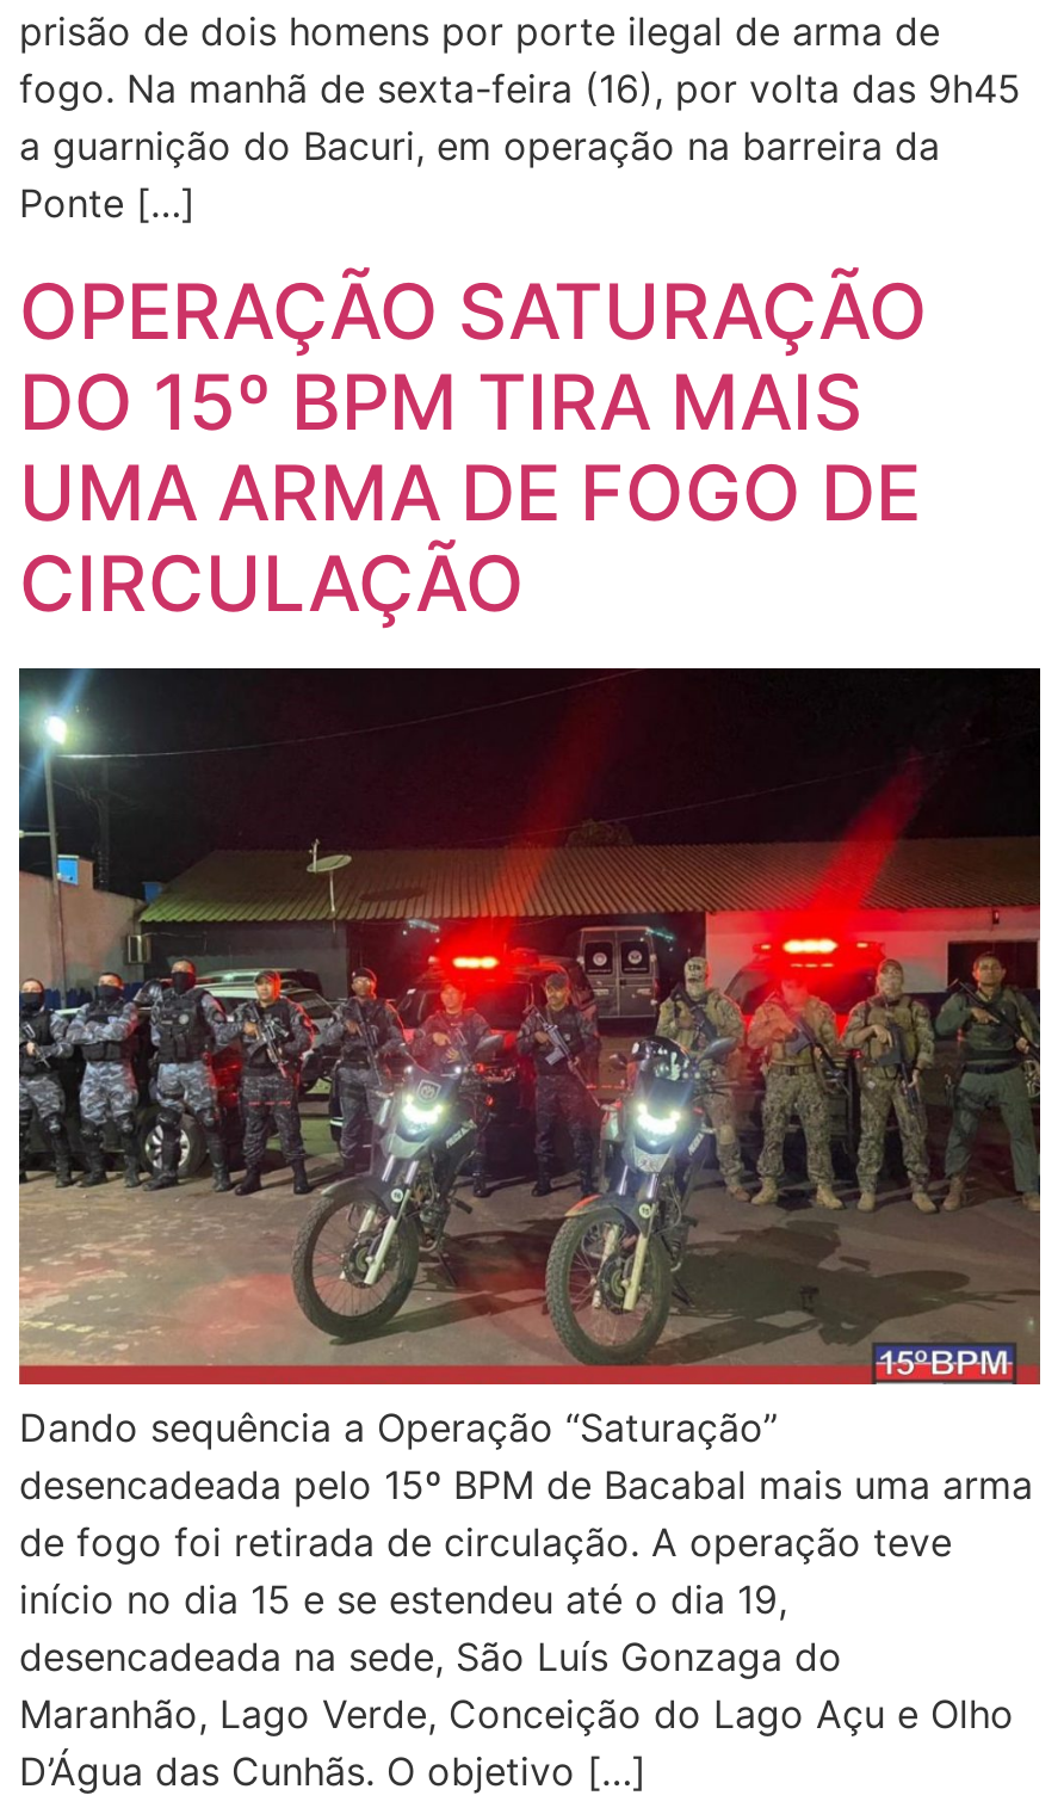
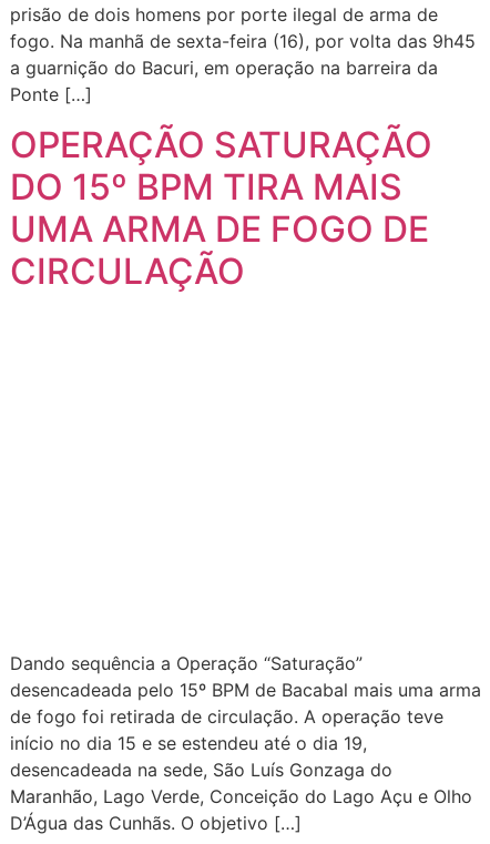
- [image]
